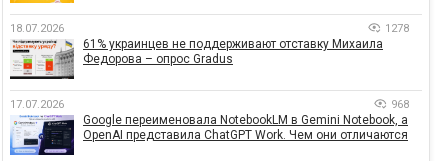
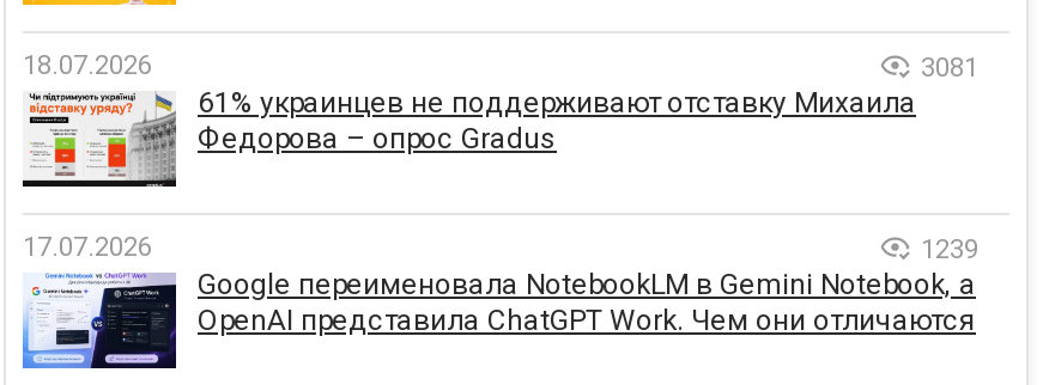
- 1278
+ 3081

- 968
+ 1239
